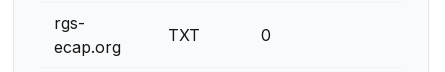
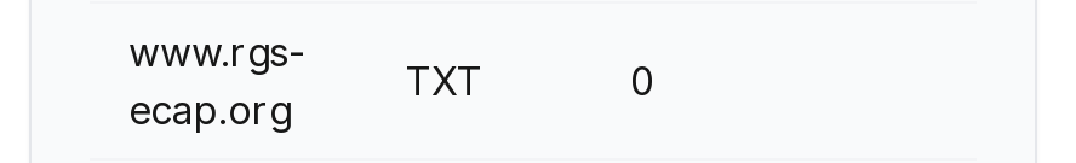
- rgs-
+ www.rgs-
